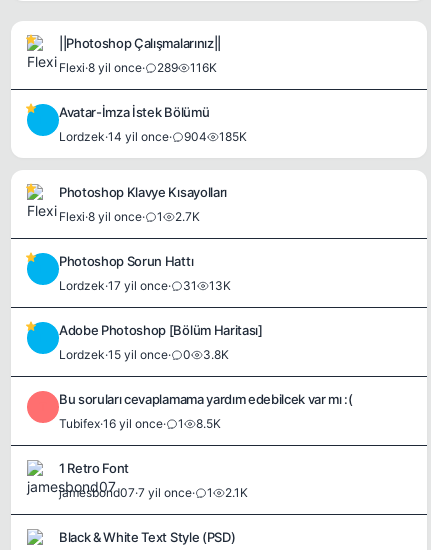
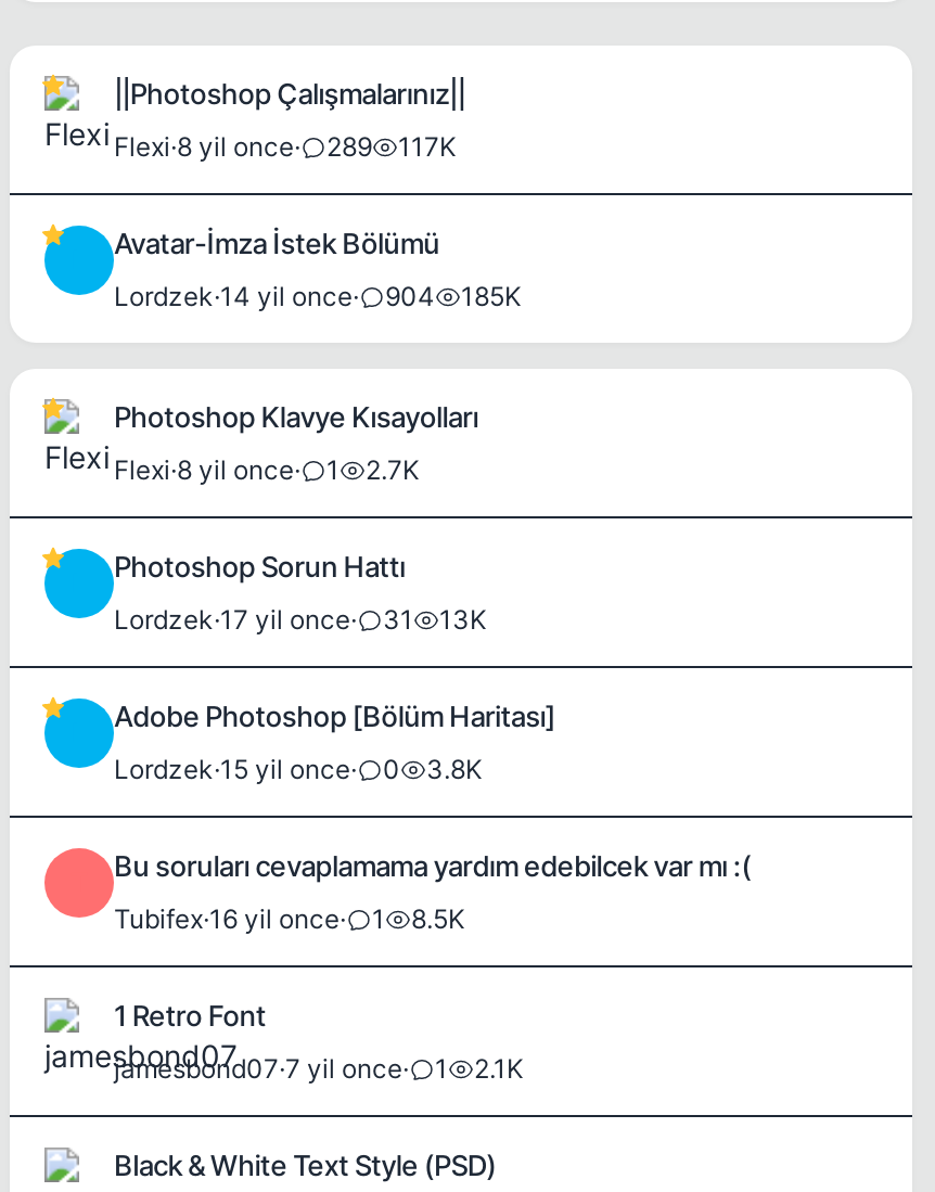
- Flexi·8 yil once· 289 116K
+ Flexi·8 yil once· 289 117K
